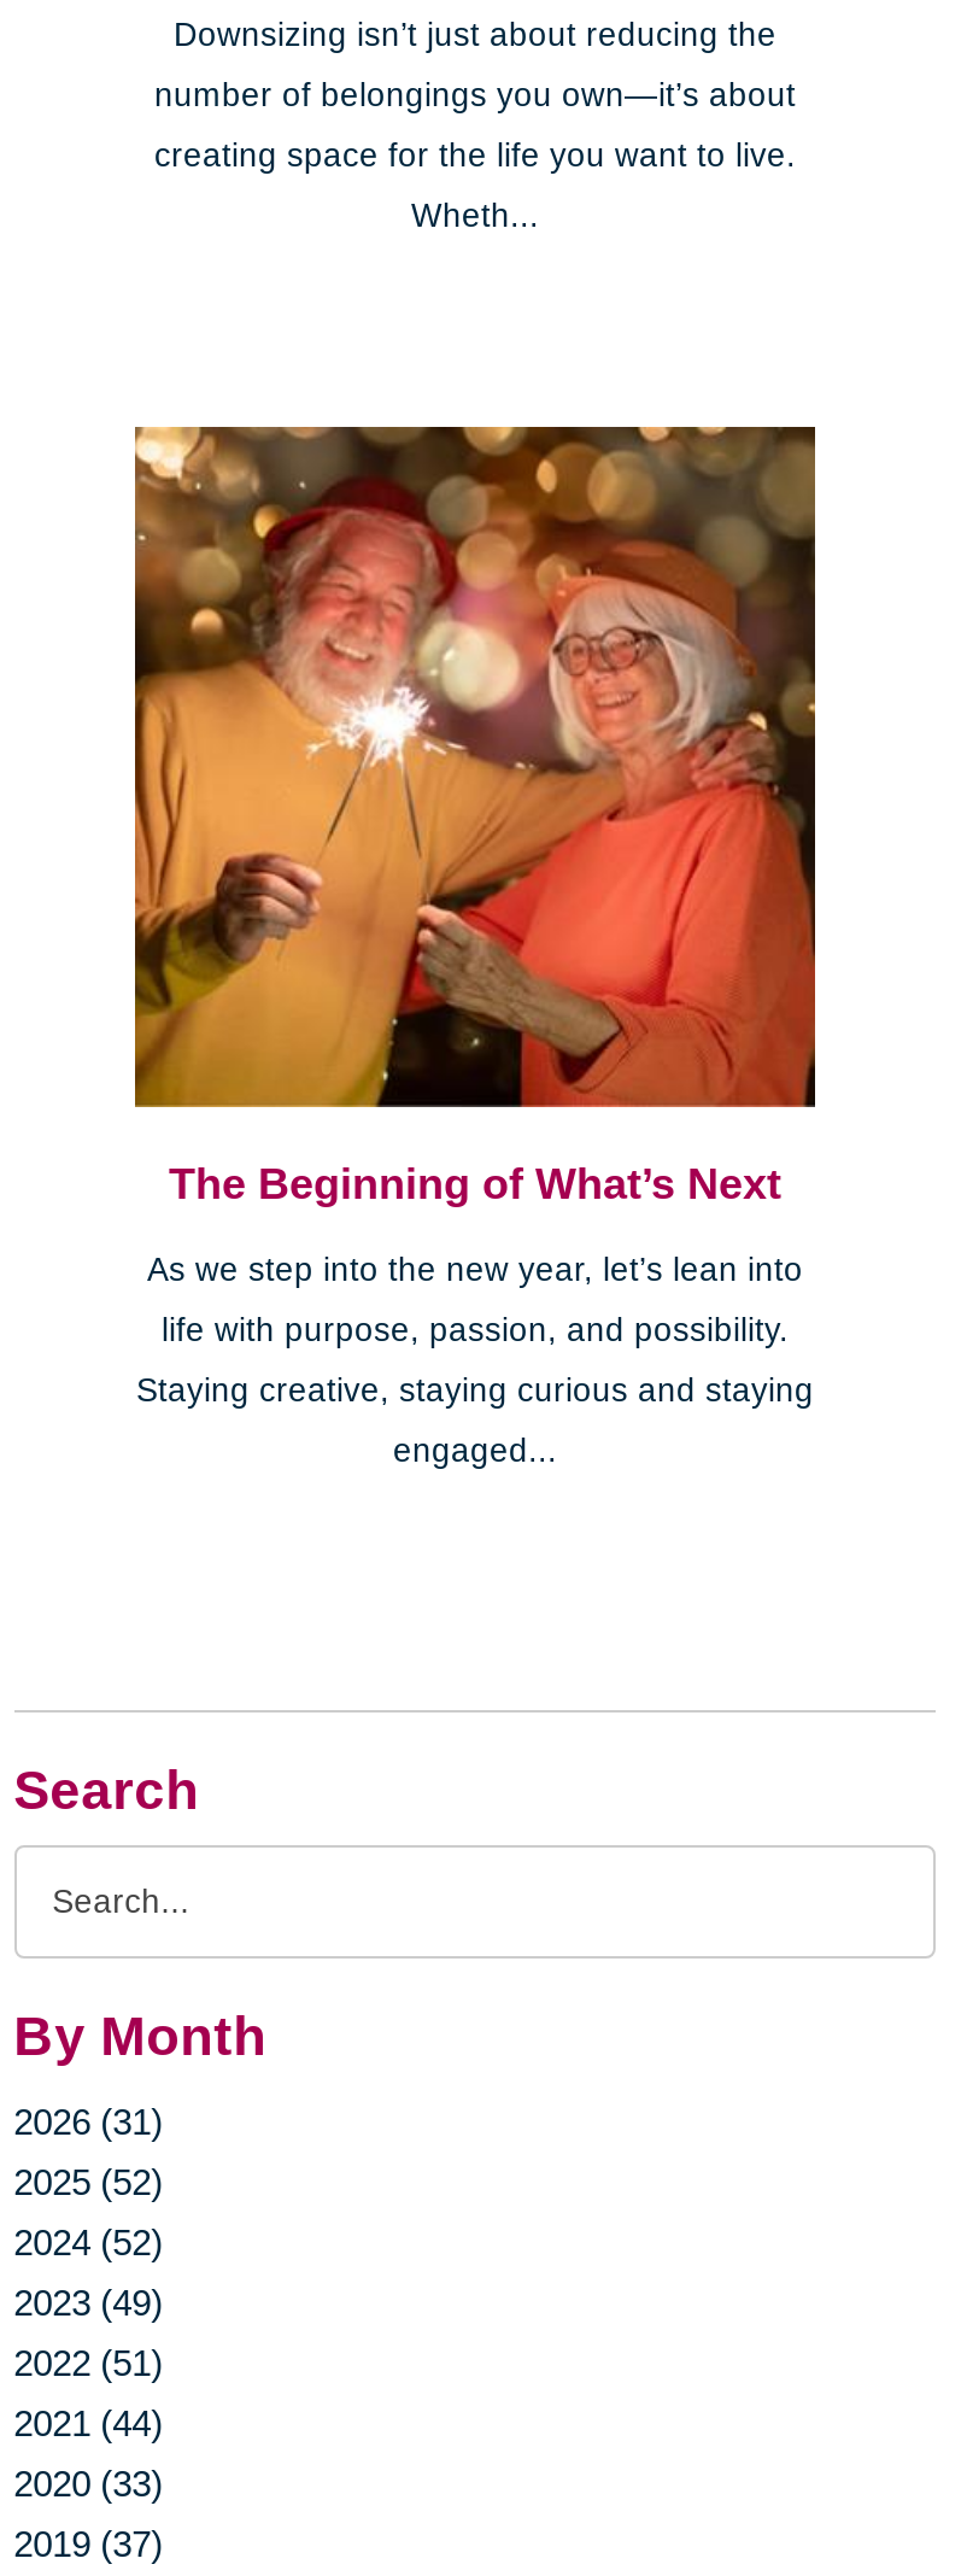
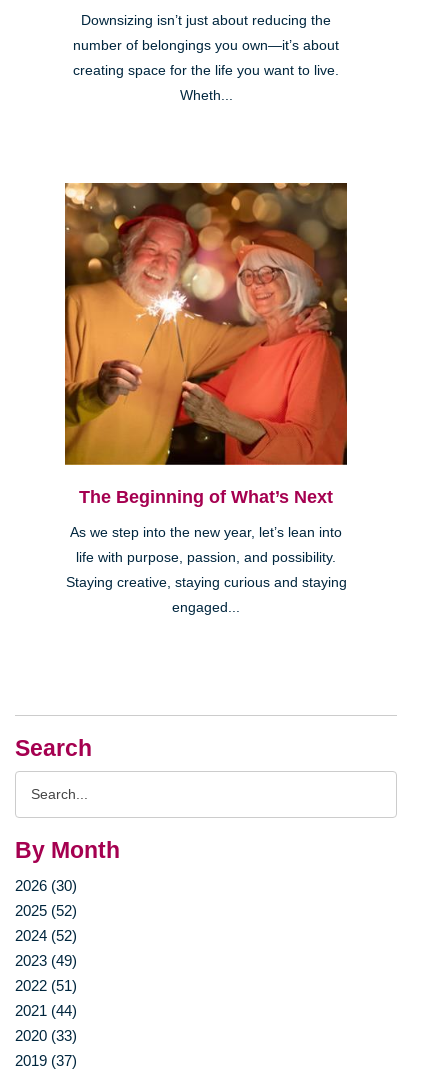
- 2026 (31)
+ 2026 (30)
